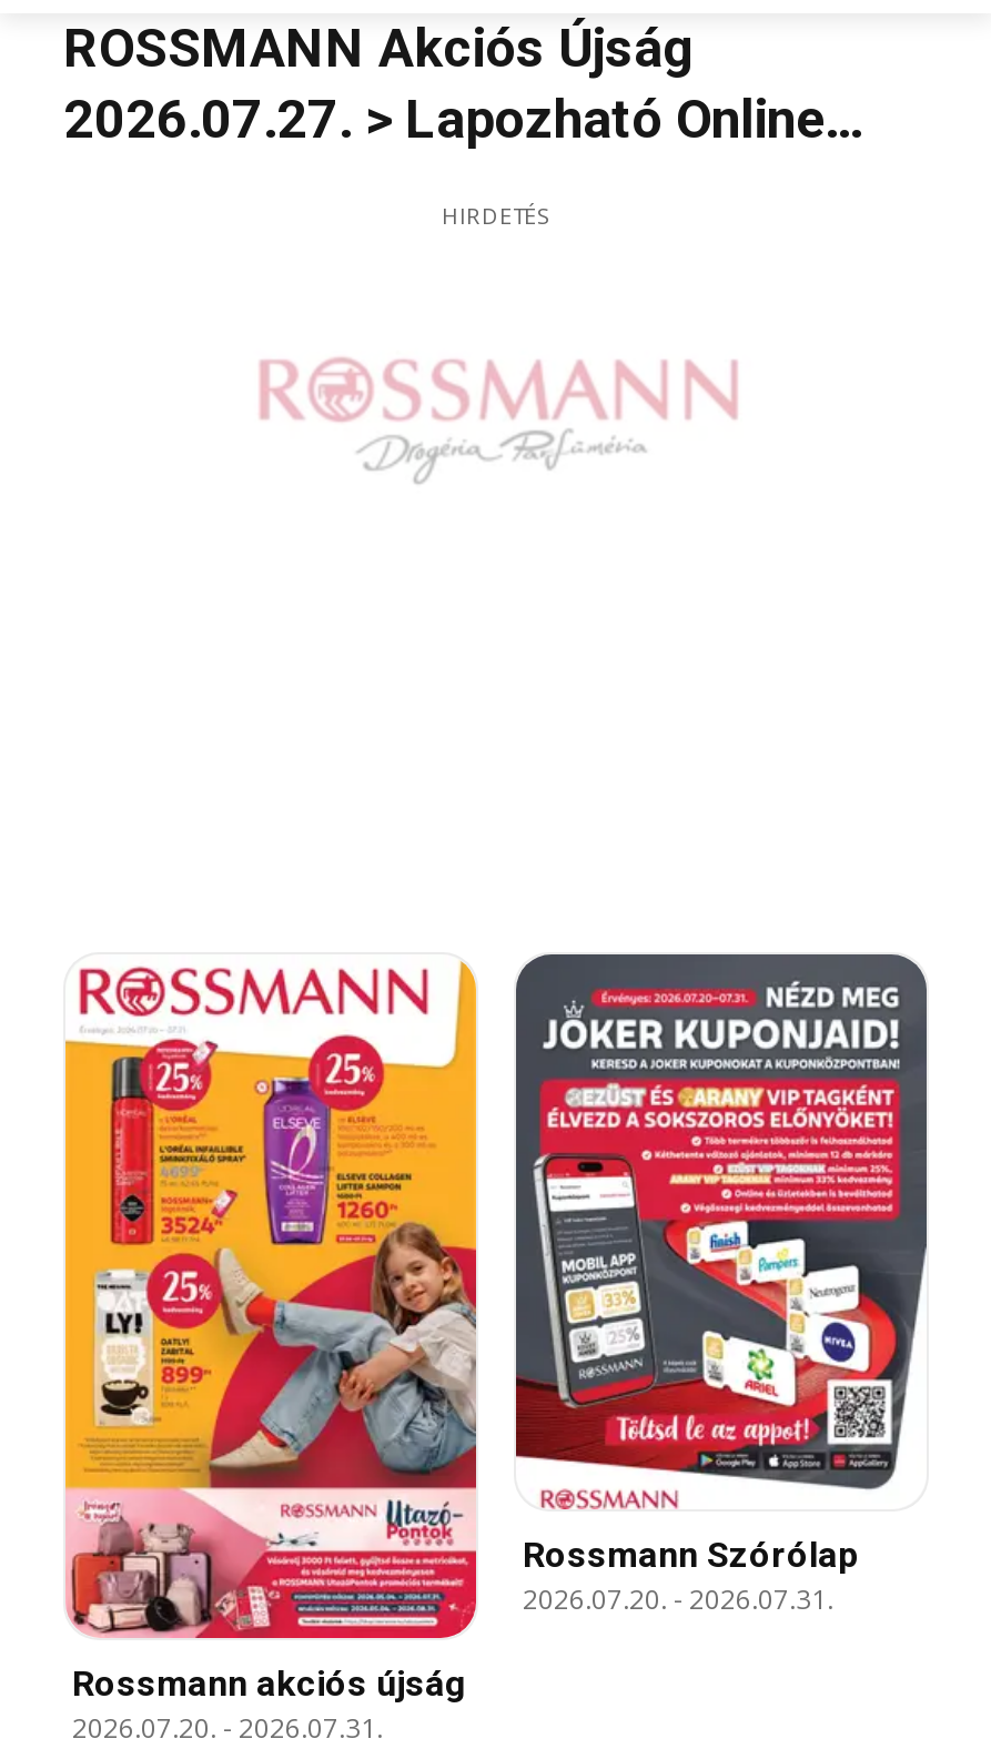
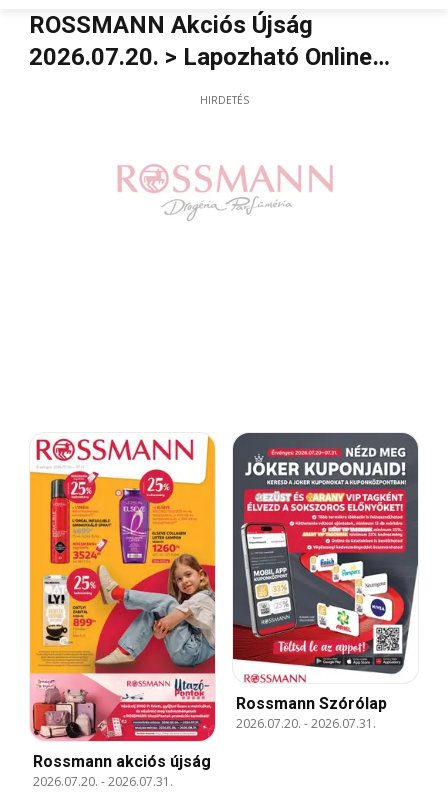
- 2026.07.27. > Lapozható Online
+ 2026.07.20. > Lapozható Online
